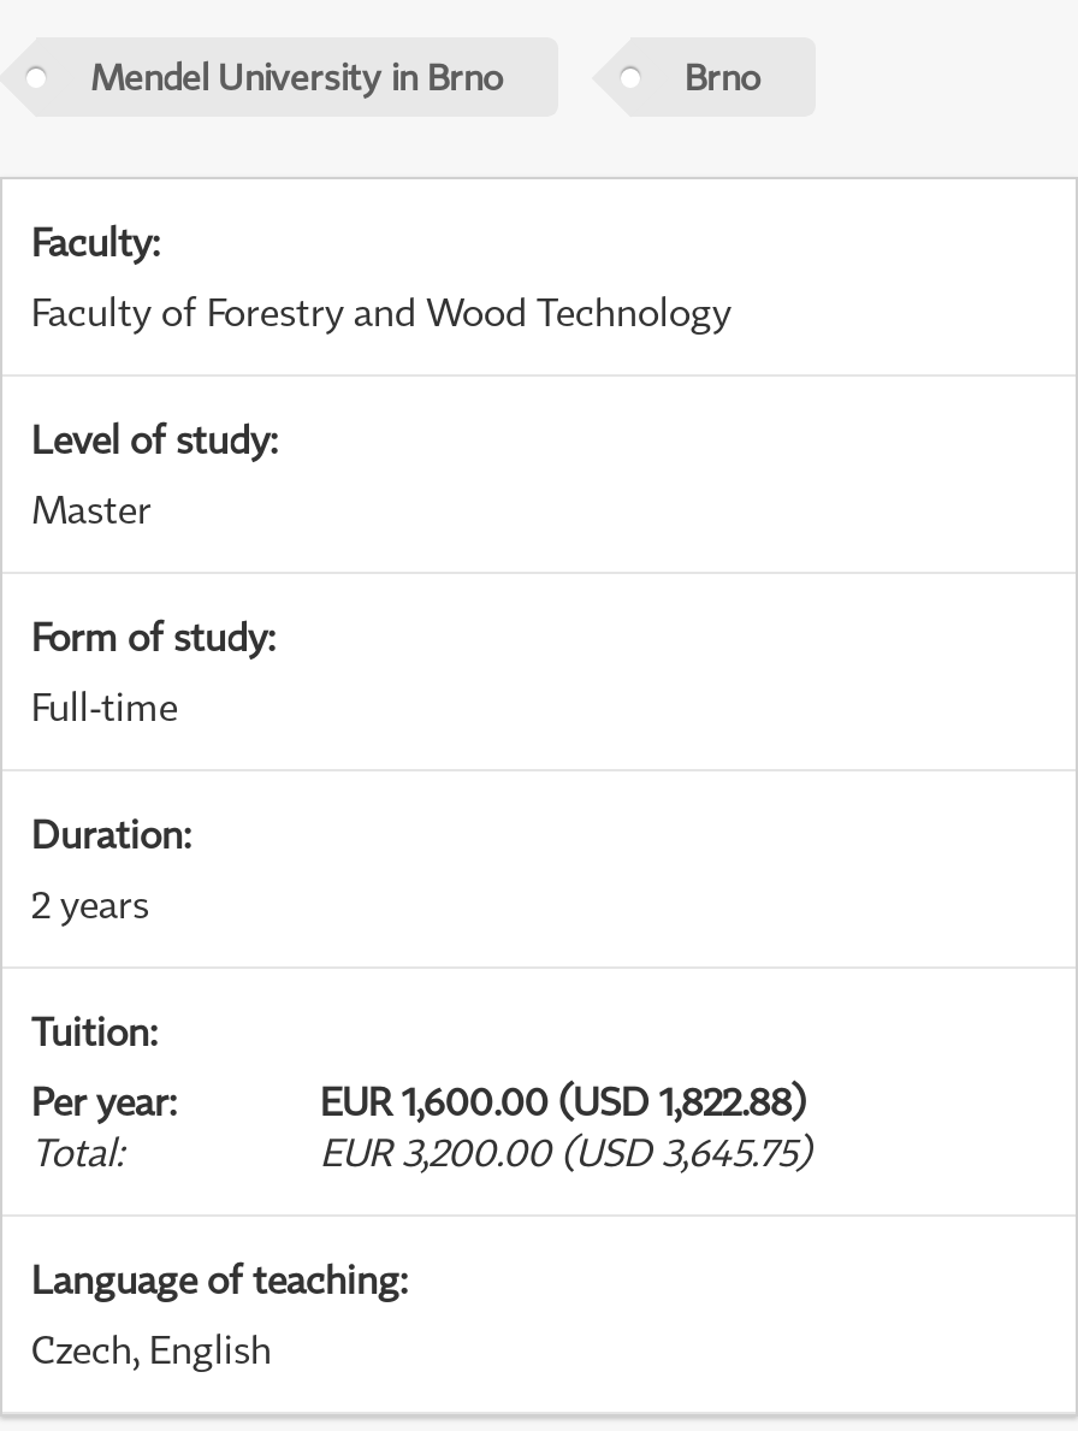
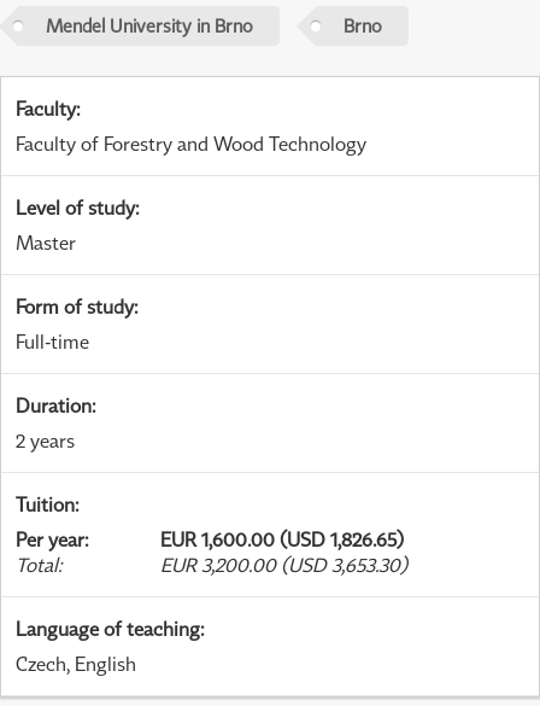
- EUR 1,600.00 (USD 1,822.88)
+ EUR 1,600.00 (USD 1,826.65)

- EUR 3,200.00 (USD 3,645.75)
+ EUR 3,200.00 (USD 3,653.30)
